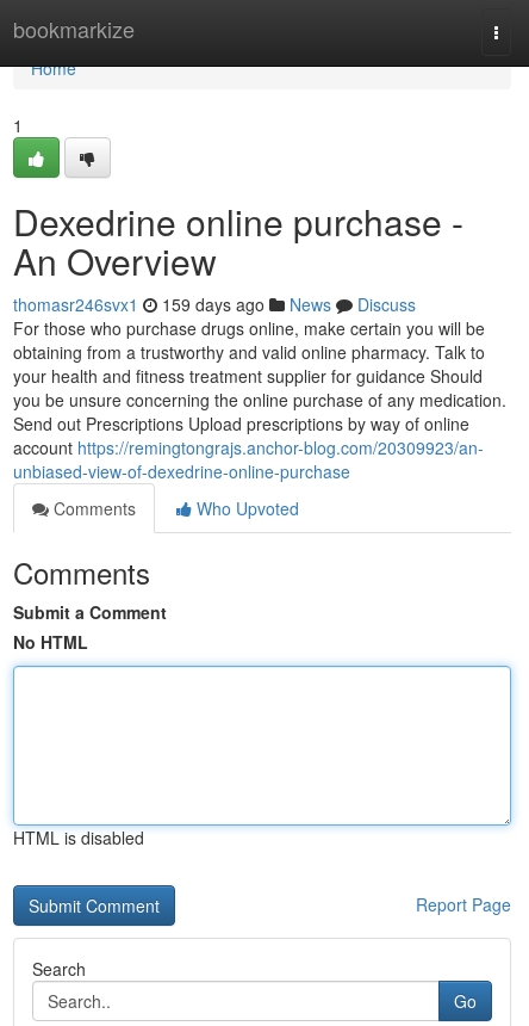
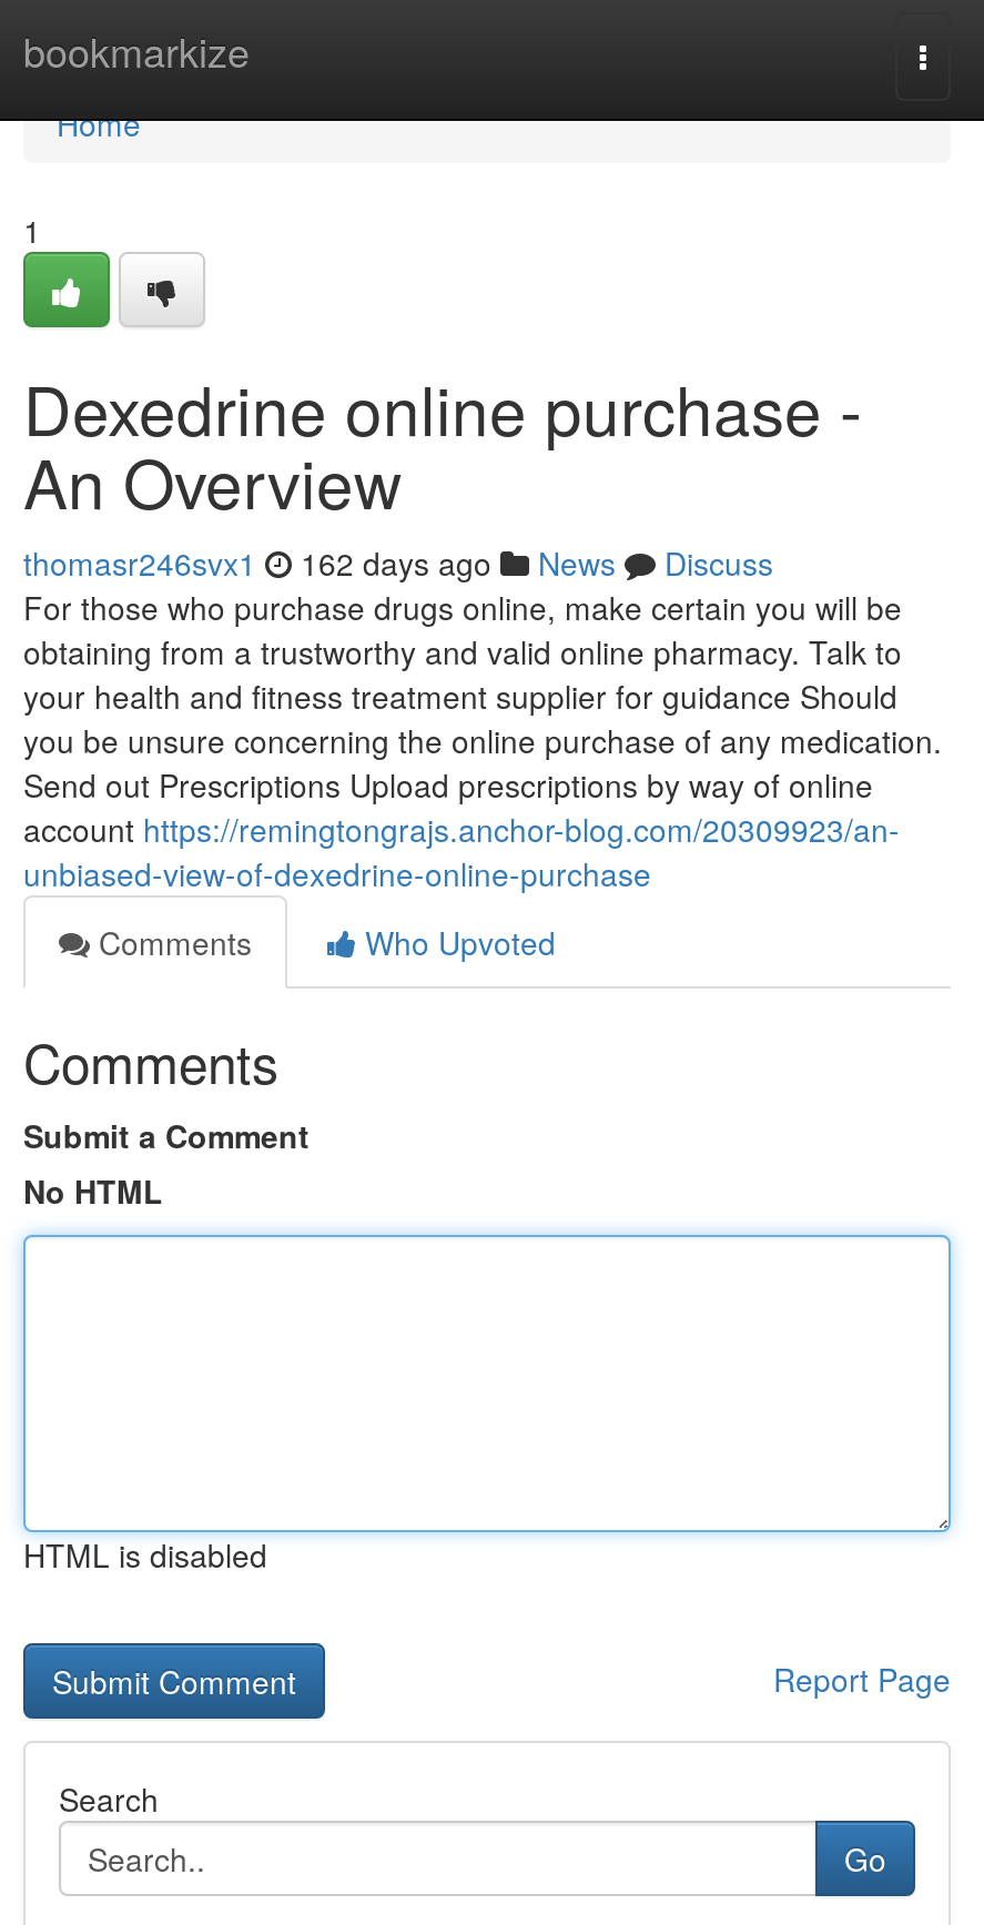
- thomasr246svx1 159 days ago News Discuss
+ thomasr246svx1 162 days ago News Discuss
